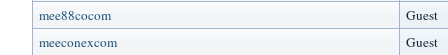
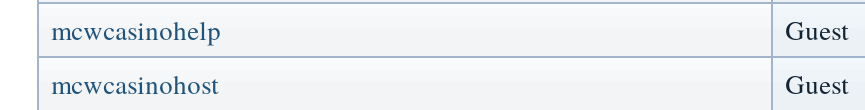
- mee88cocom
+ mcwcasinohelp

- meeconexcom
+ mcwcasinohost
